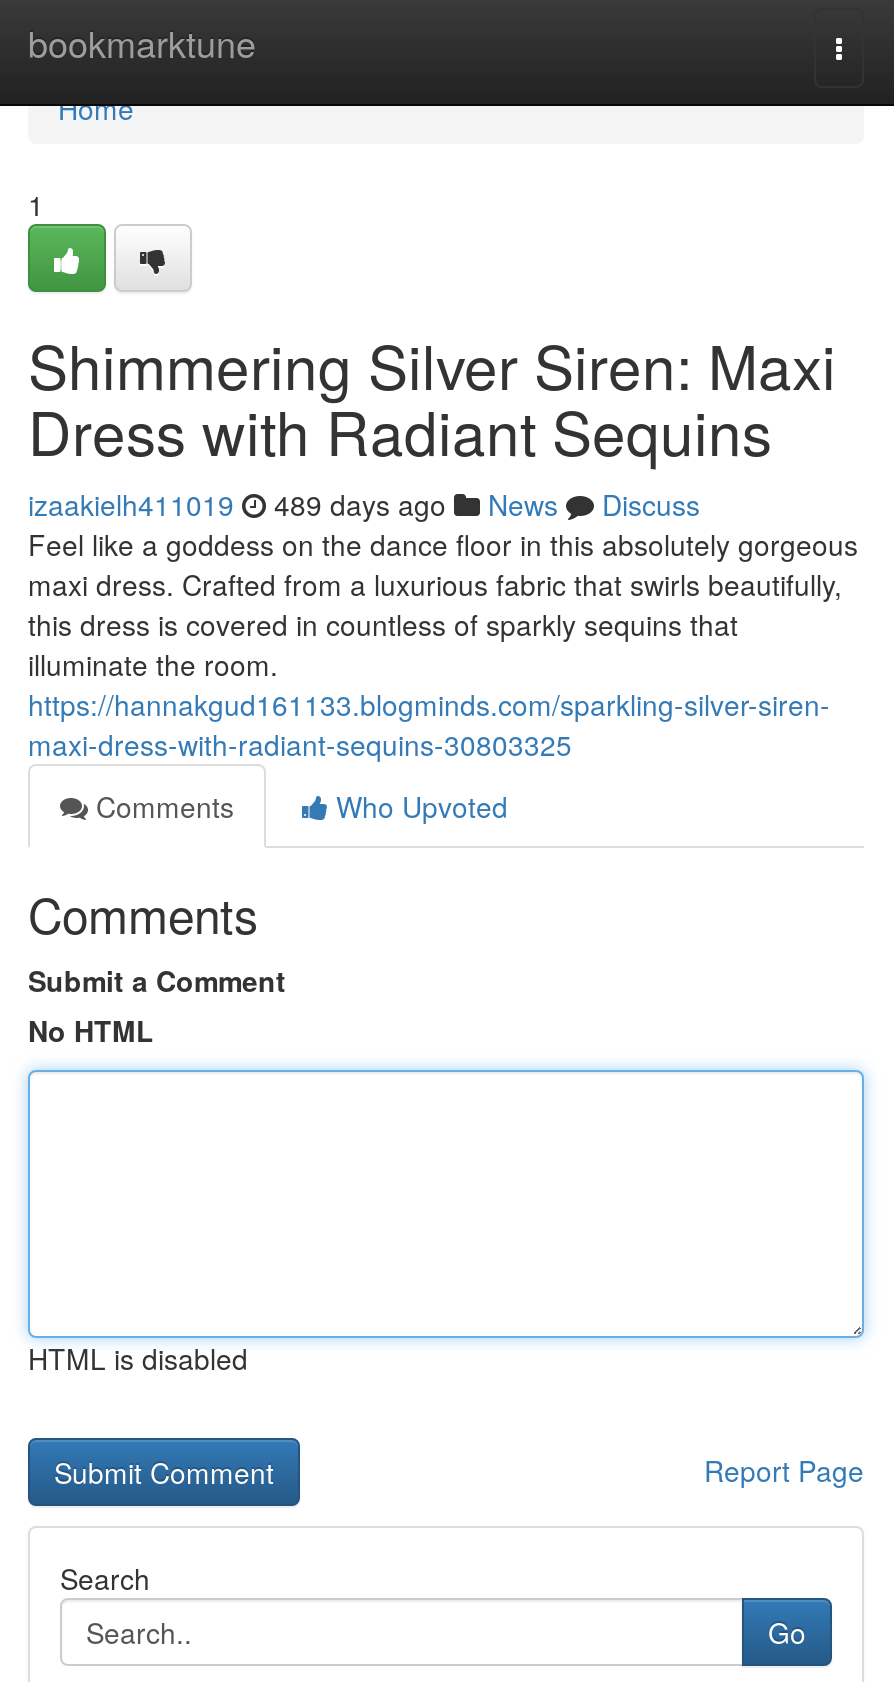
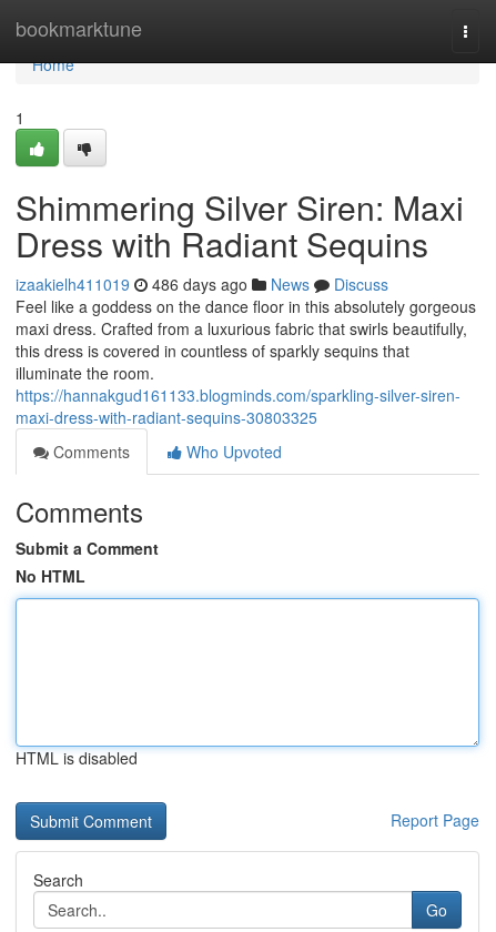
- izaakielh411019 489 days ago News Discuss
+ izaakielh411019 486 days ago News Discuss
